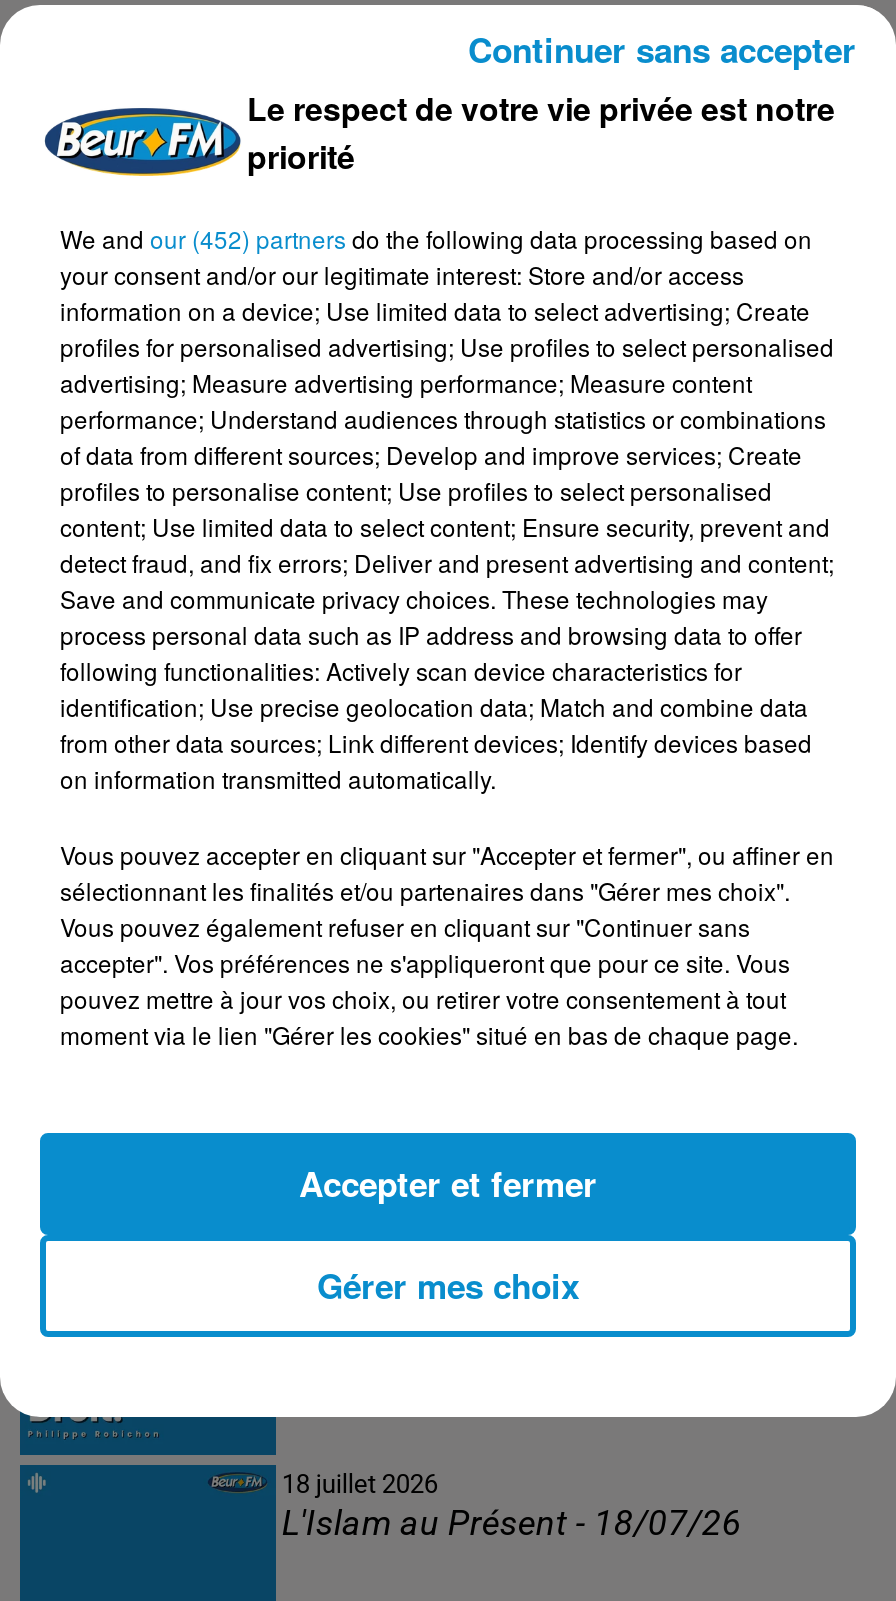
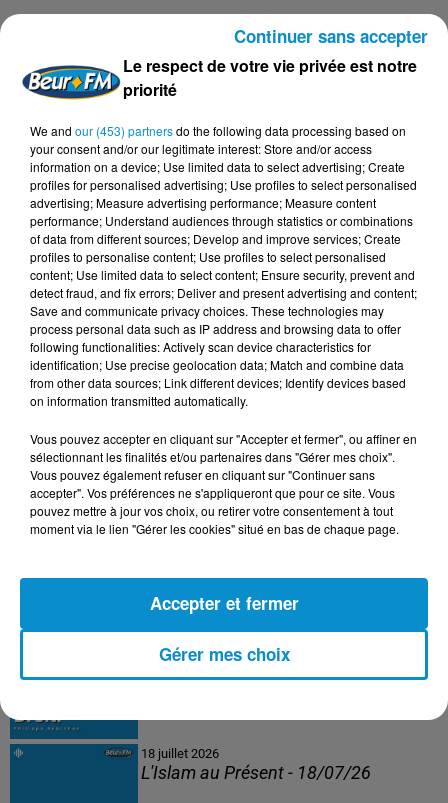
- We and our (452) partners do the following data processing based on
+ We and our (453) partners do the following data processing based on
